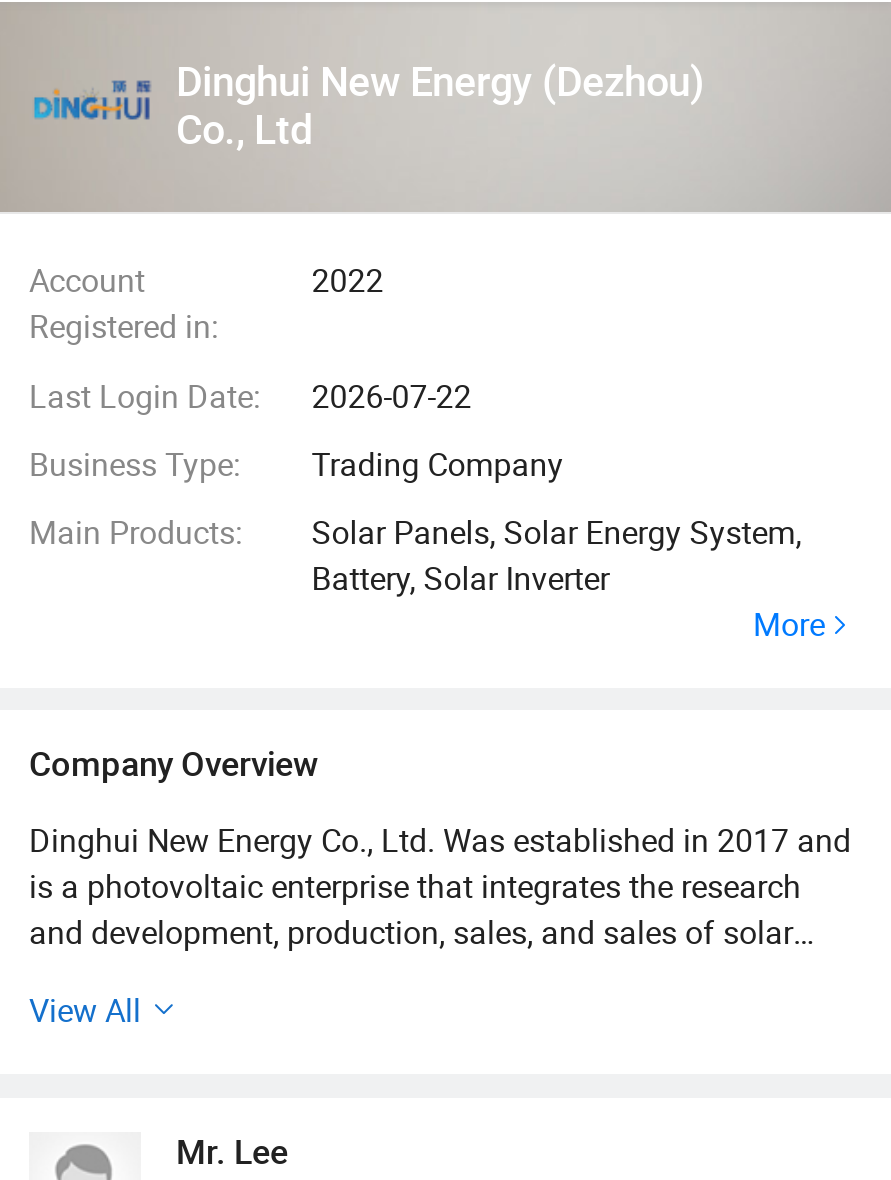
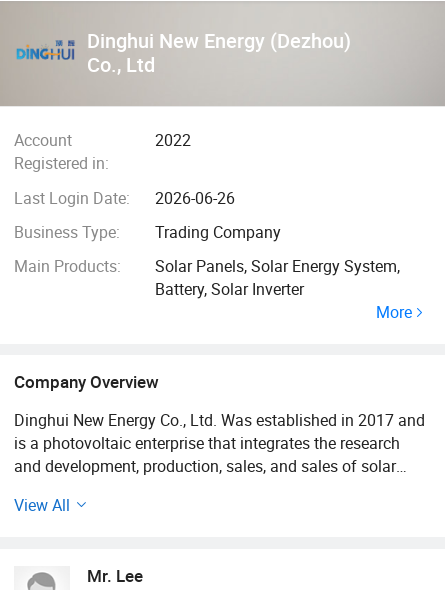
- Last Login Date: 2026-07-22
+ Last Login Date: 2026-06-26
